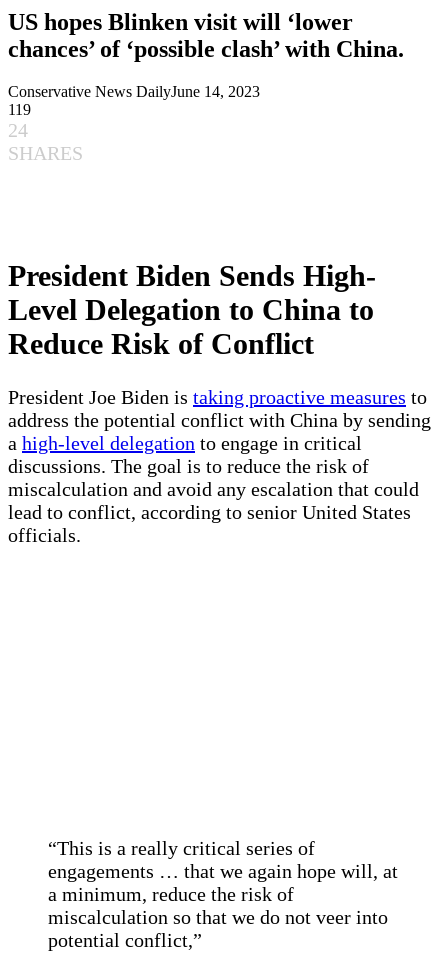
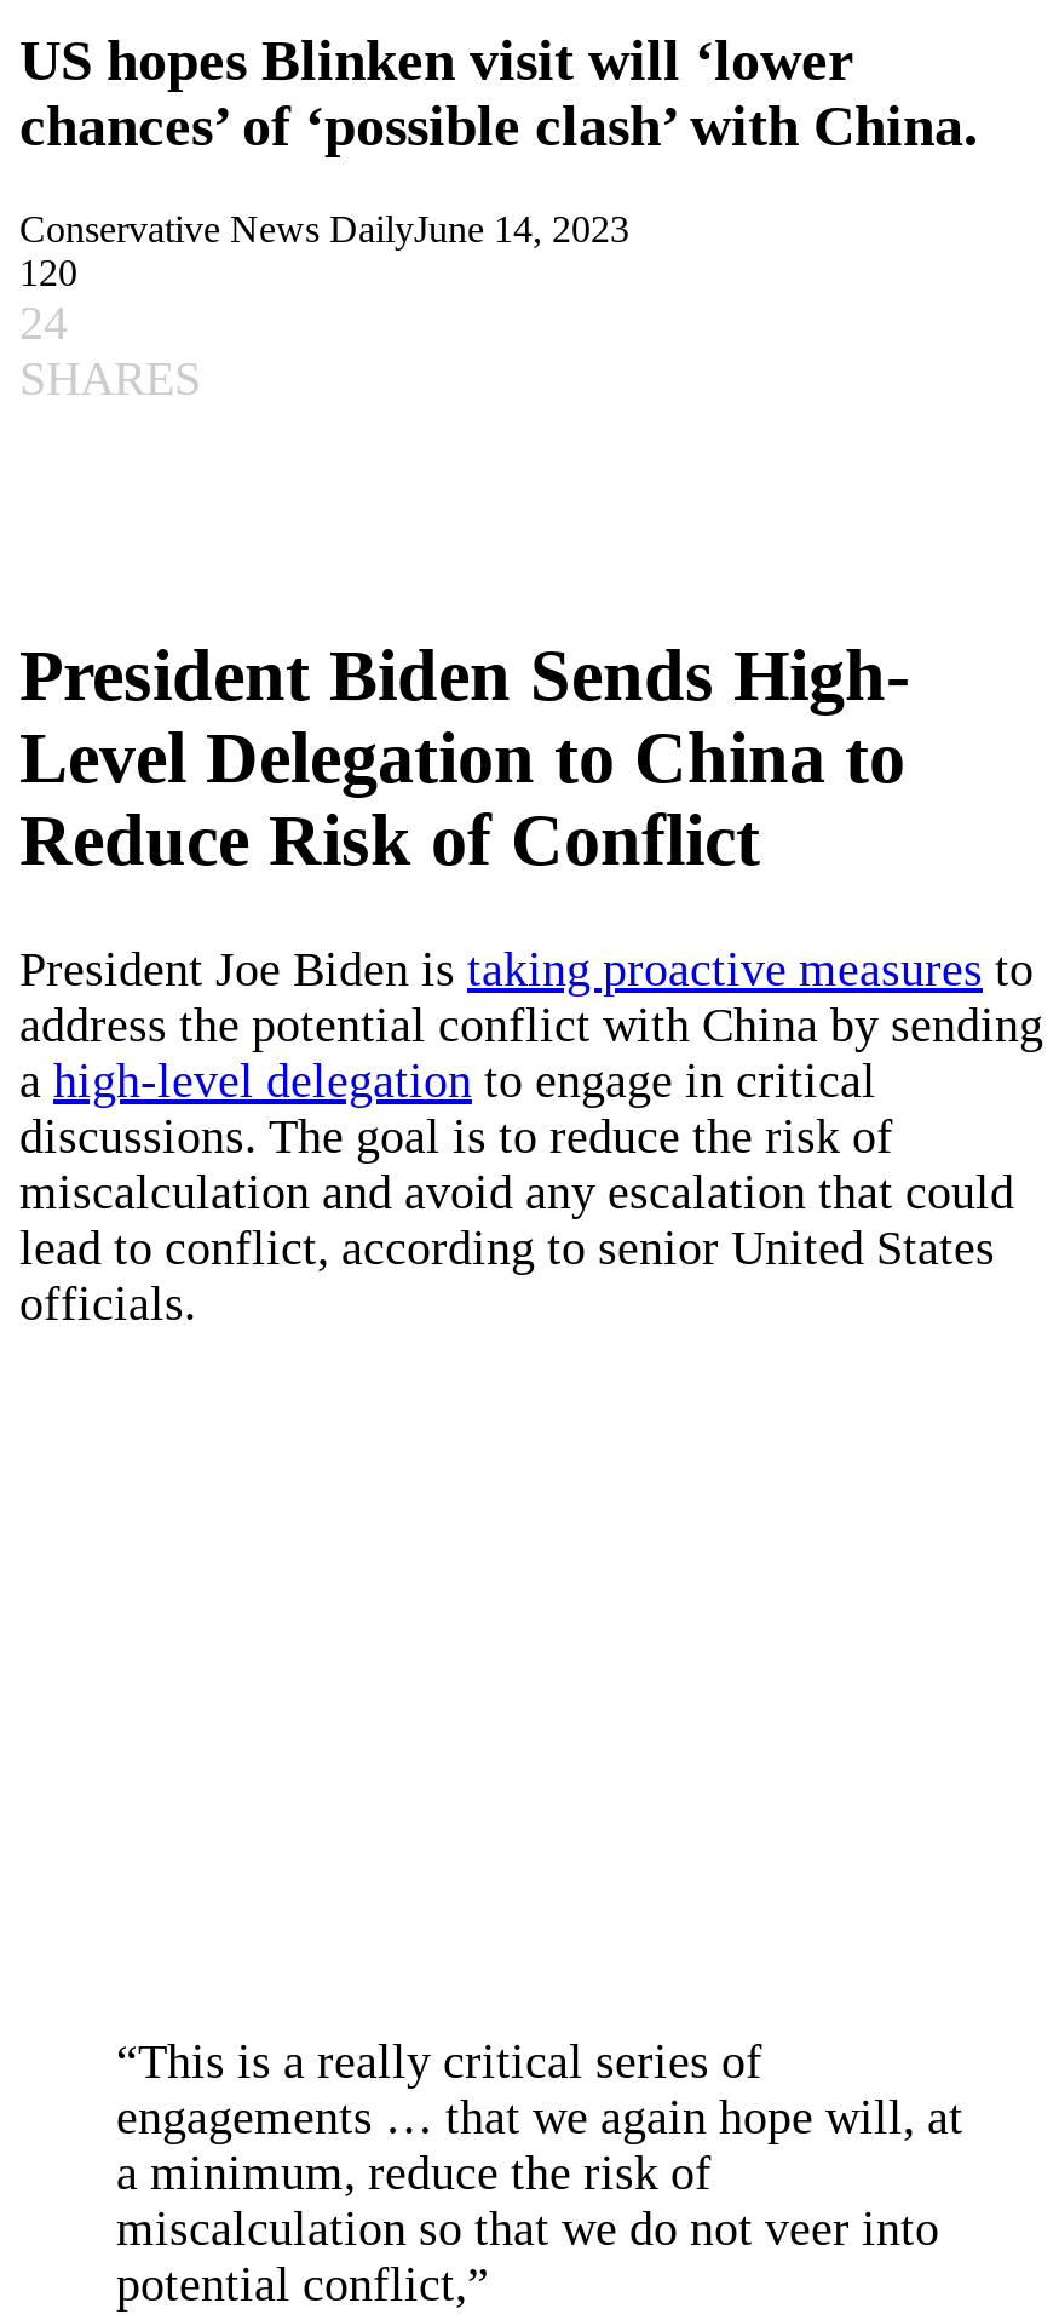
- 119
+ 120
